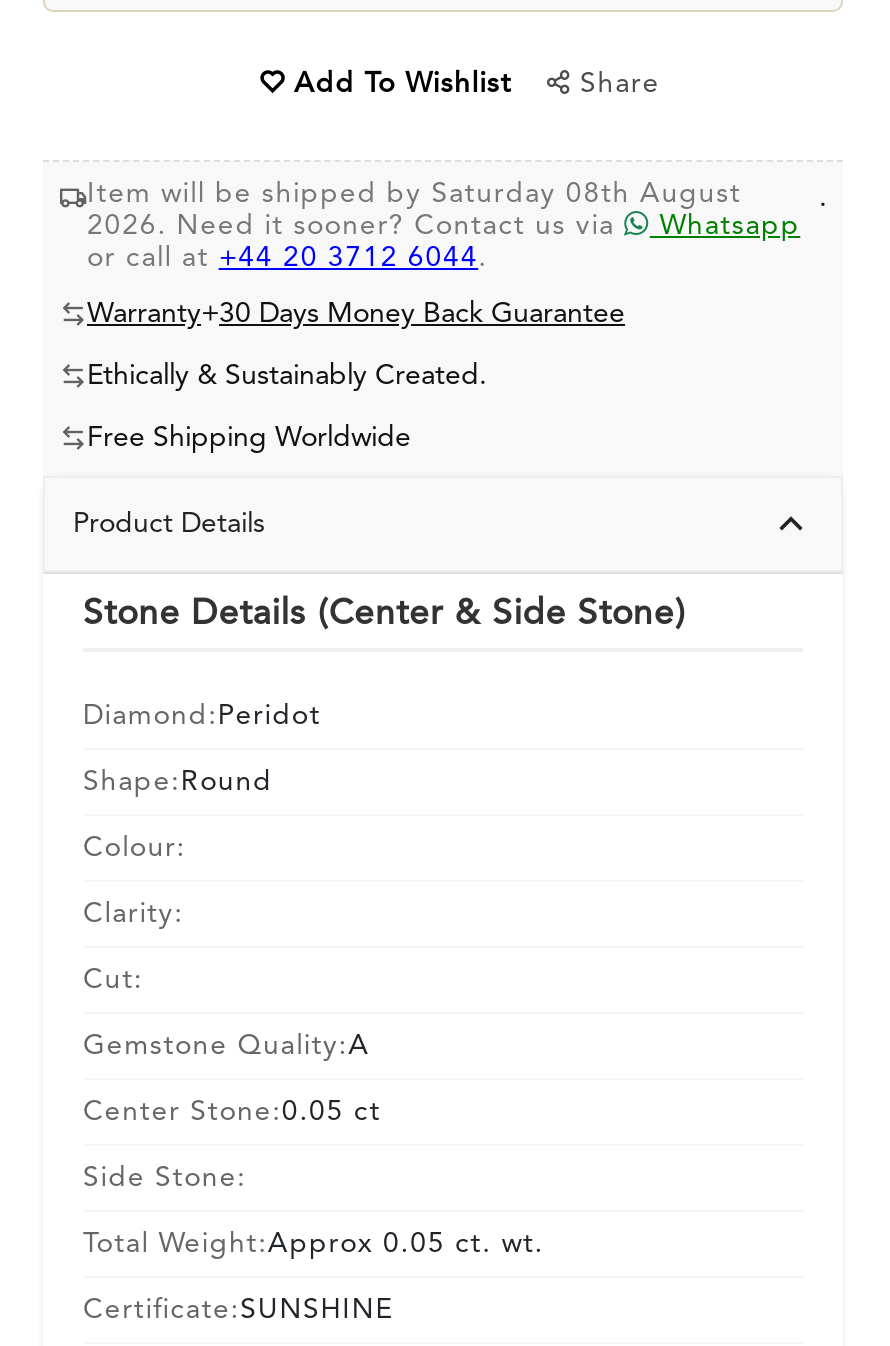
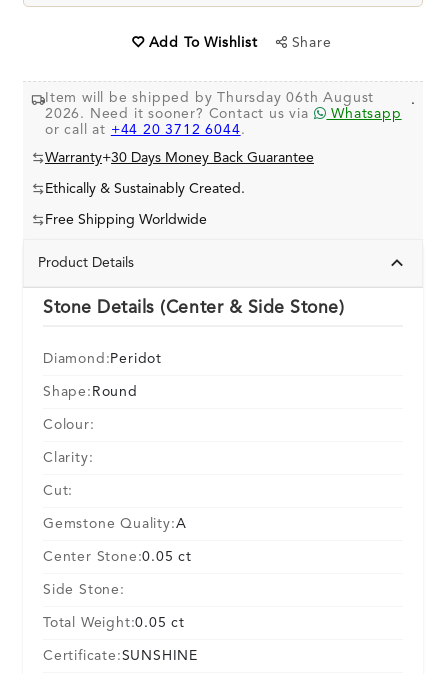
- Item will be shipped by Saturday 08th August
+ Item will be shipped by Thursday 06th August

- Total Weight:Approx 0.05 ct. wt.
+ Total Weight:0.05 ct
